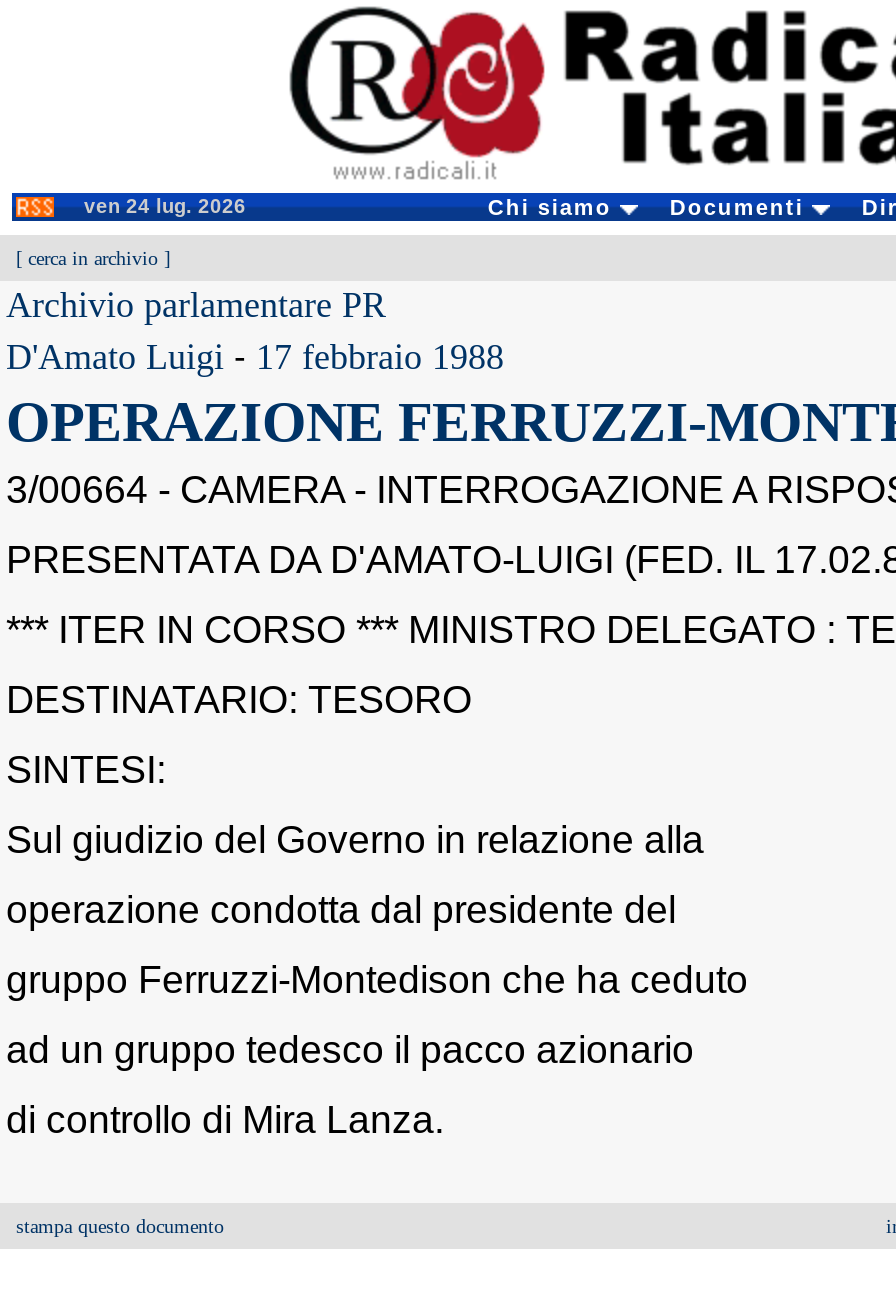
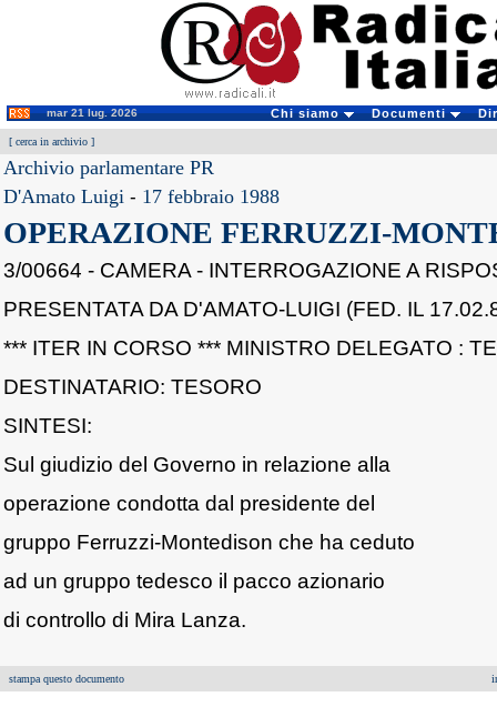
- ven 24 lug. 2026
+ mar 21 lug. 2026
